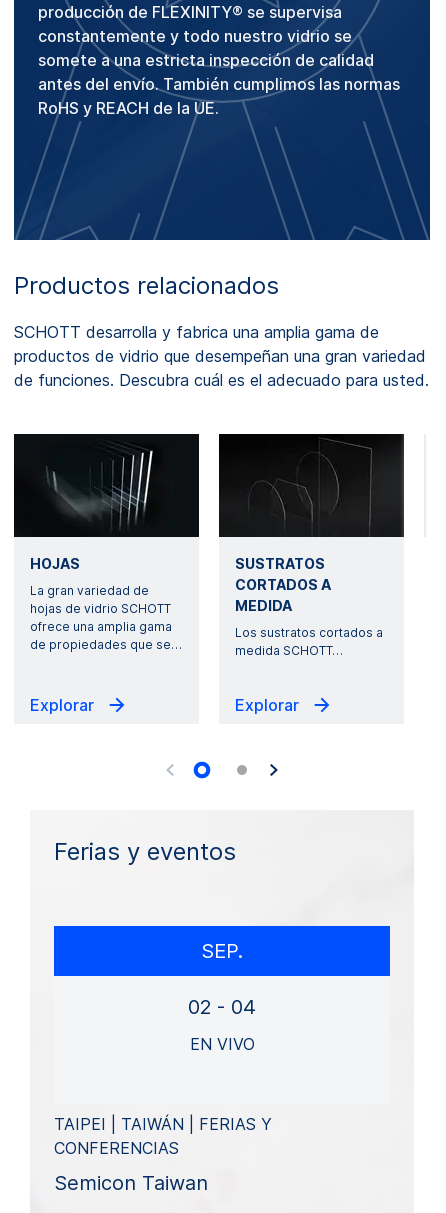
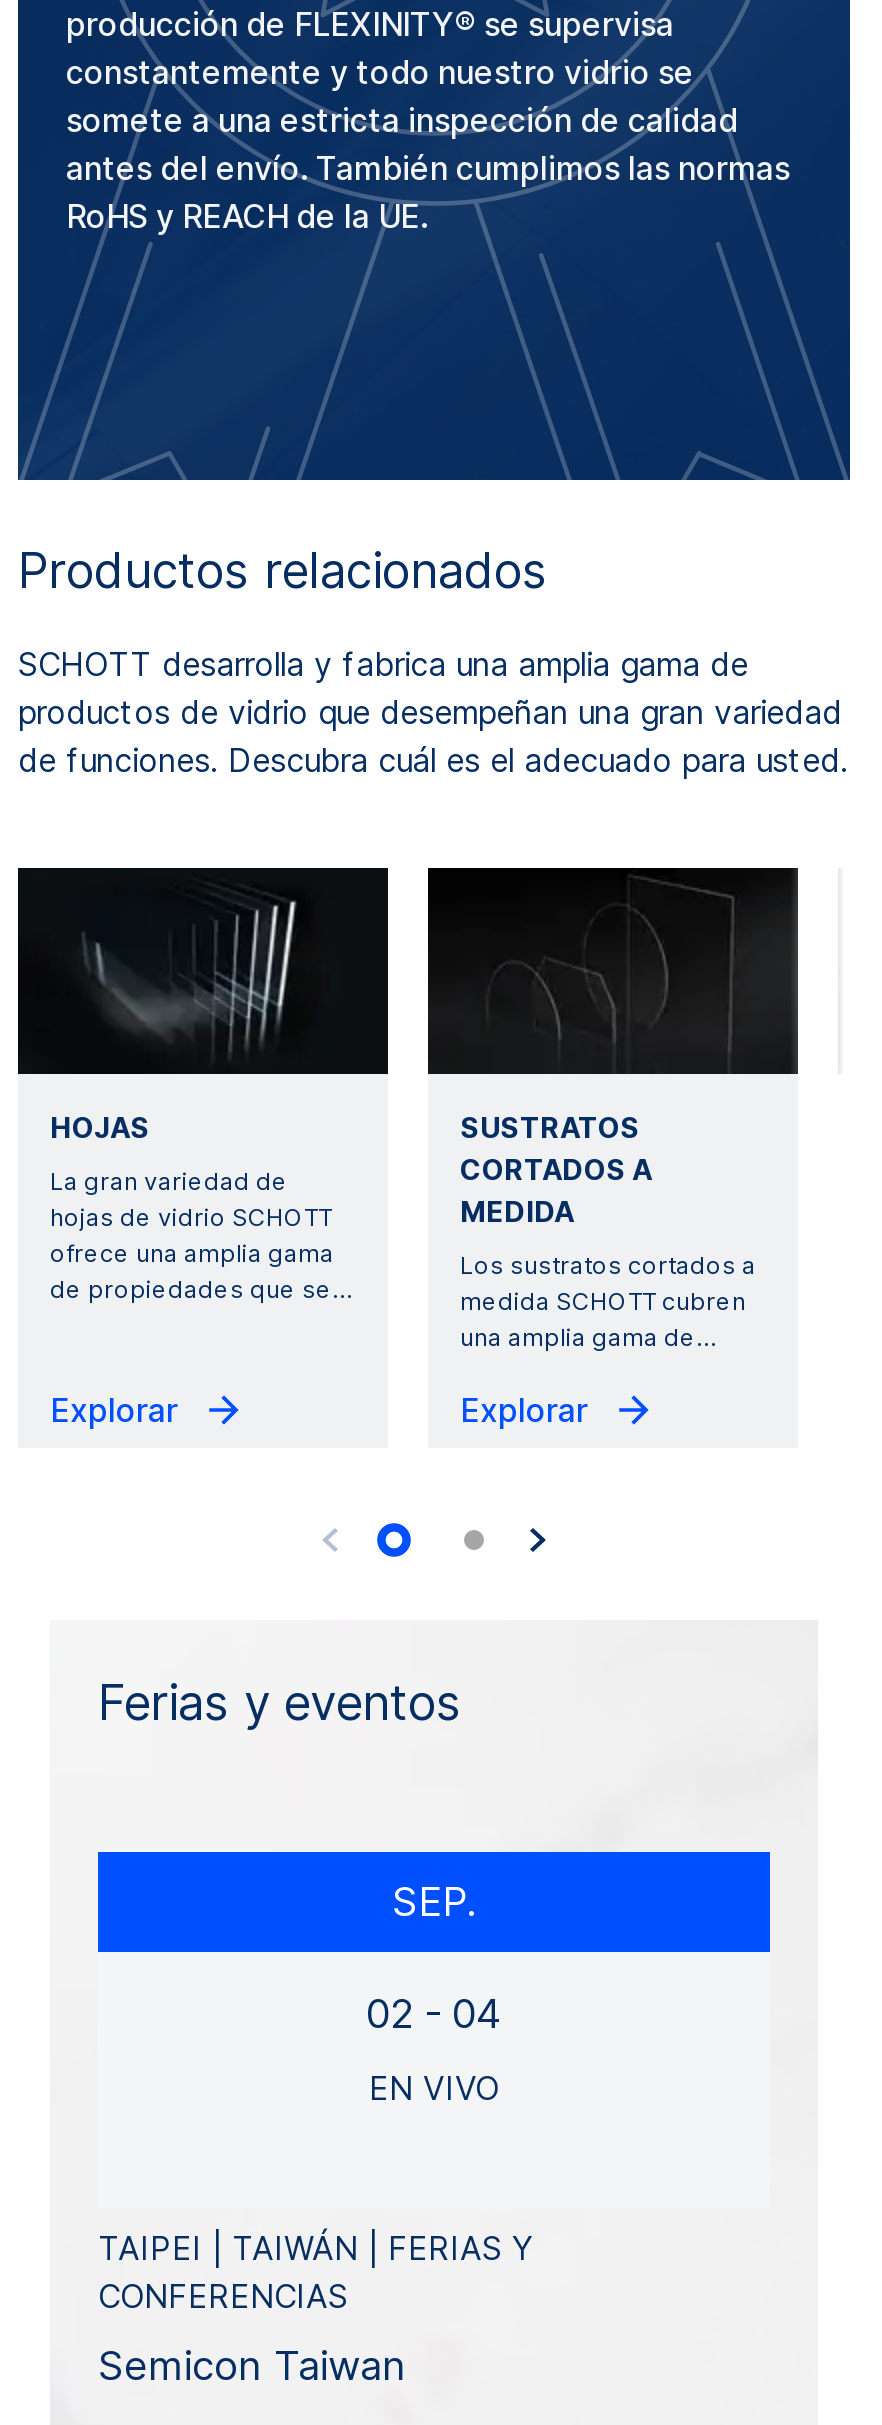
- medida SCHOTT …
+ medida SCHOTT cubren
+ una amplia gama de …
